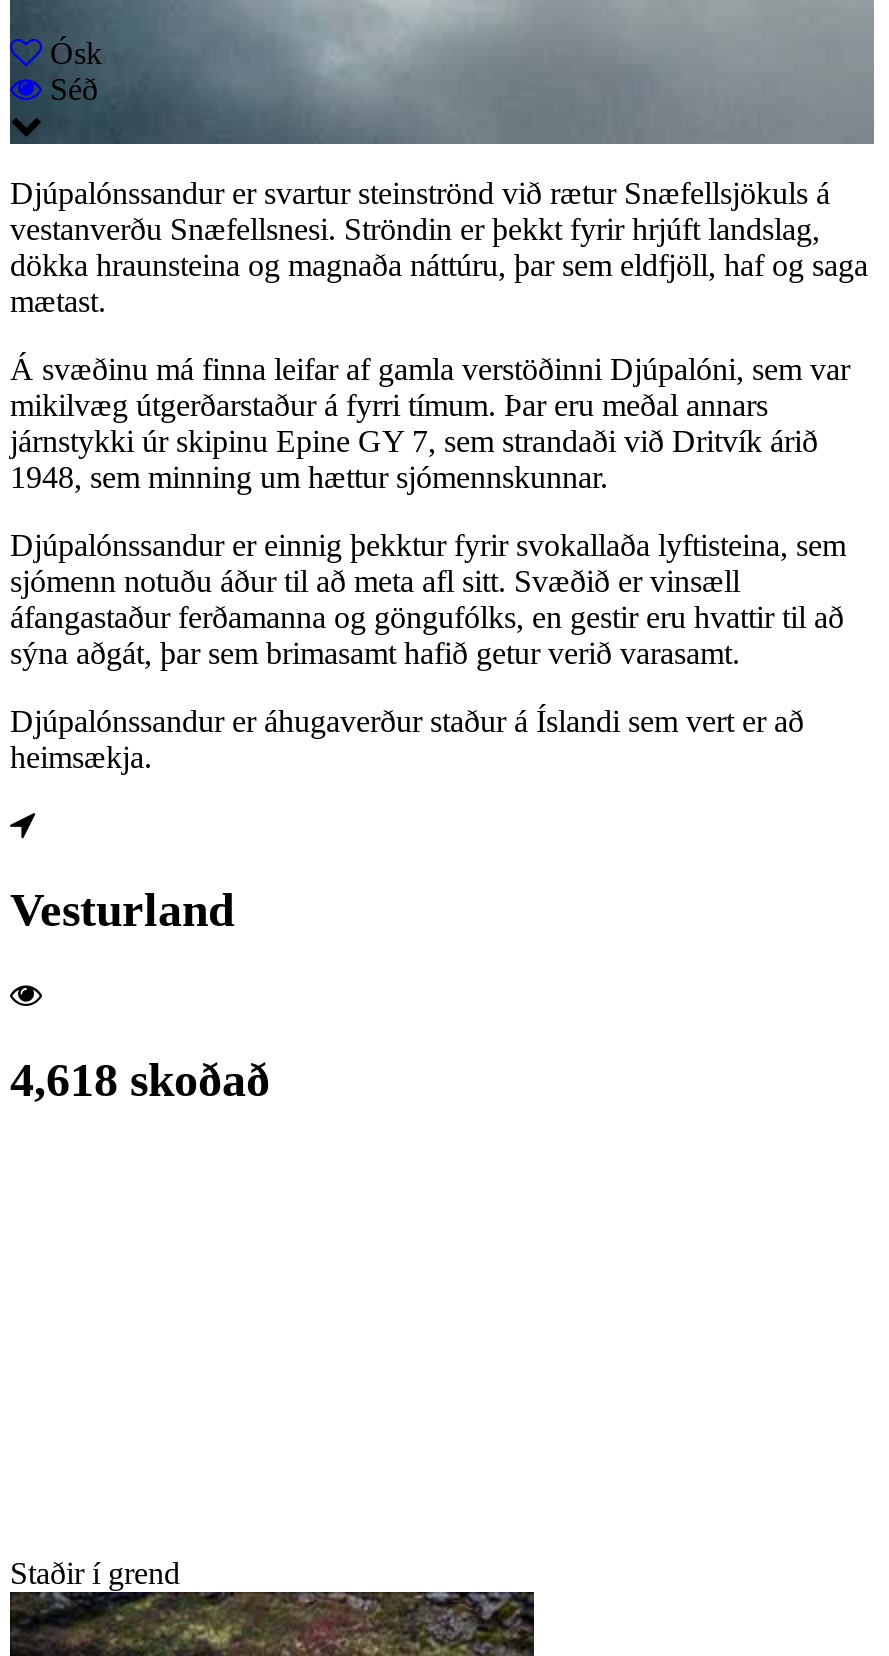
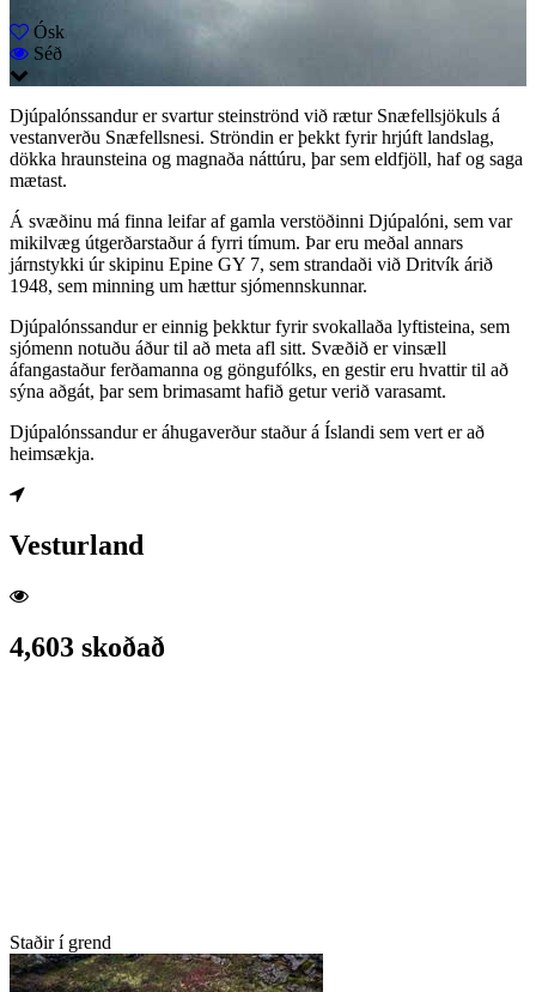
- 4,618 skoðað
+ 4,603 skoðað
